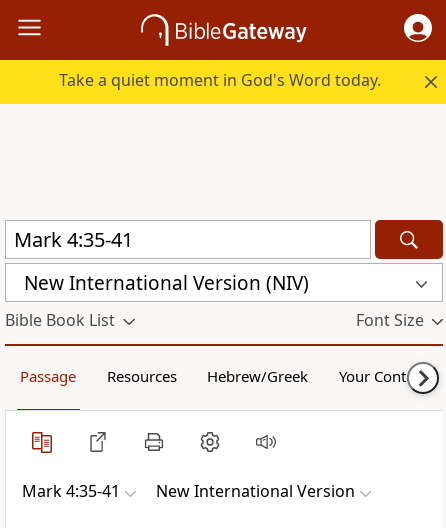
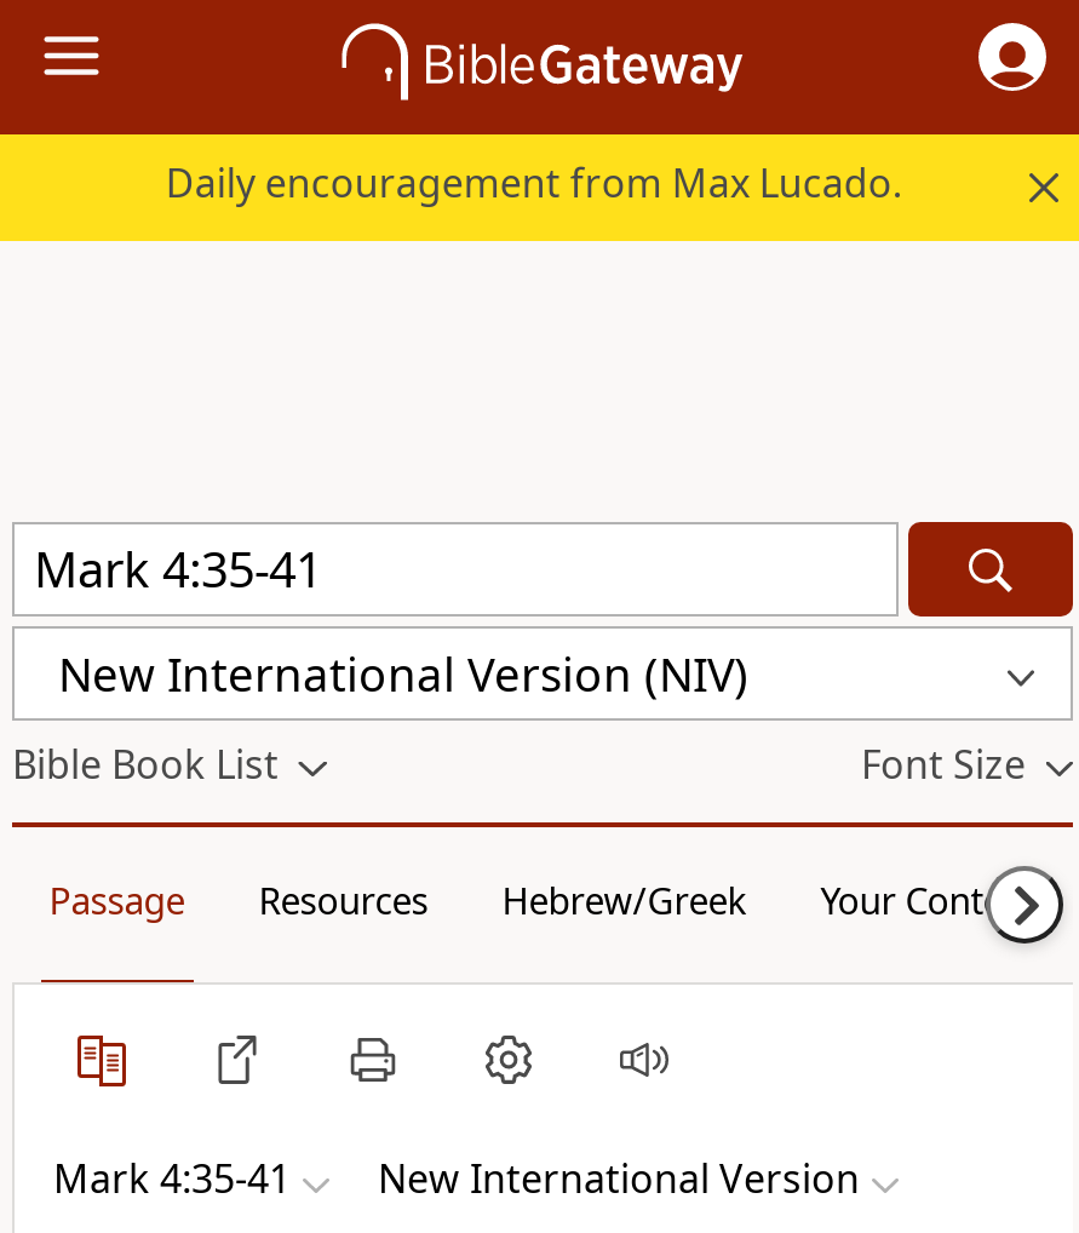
- Take a quiet moment in God's Word today.
+ Daily encouragement from Max Lucado.
